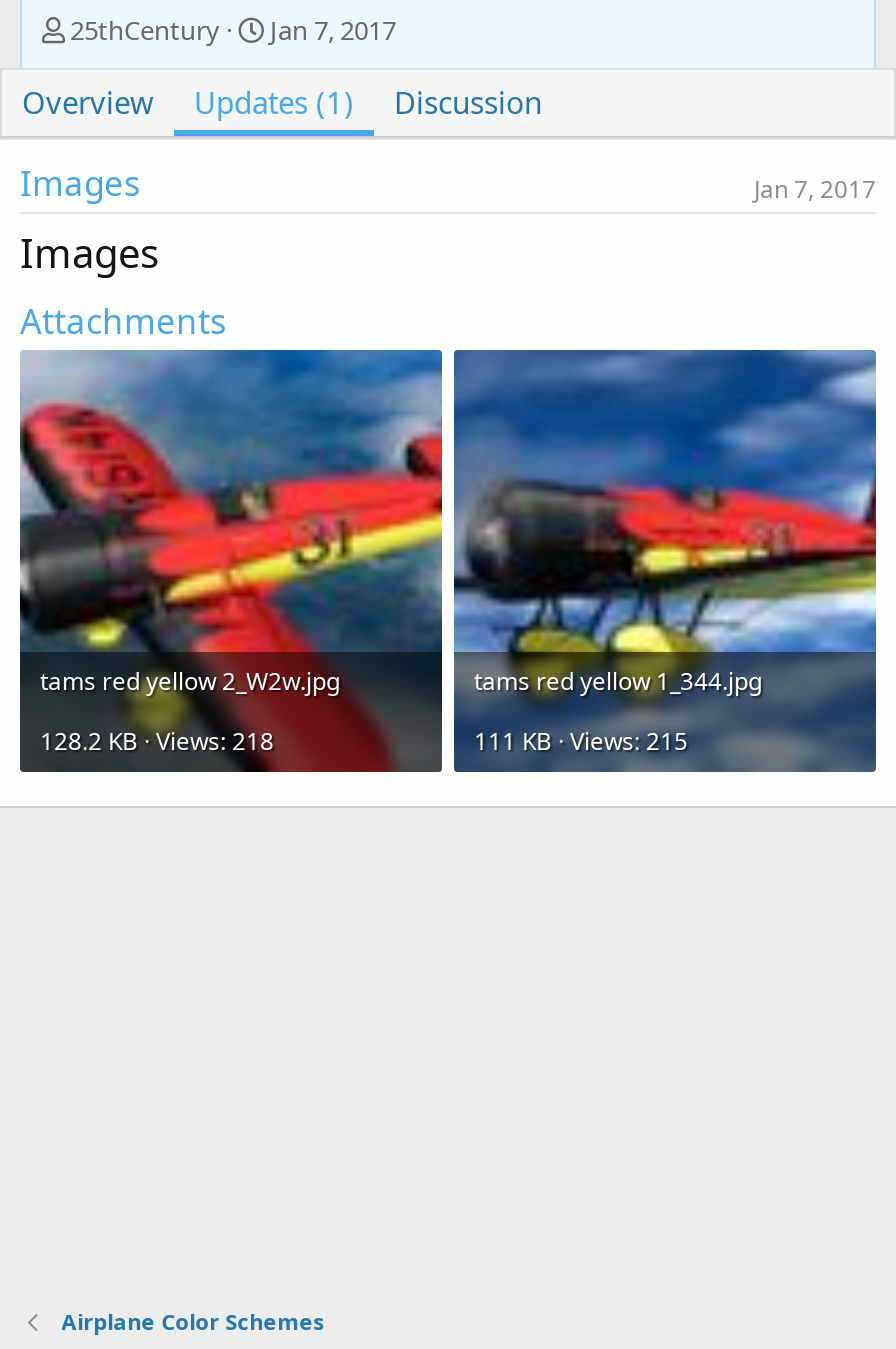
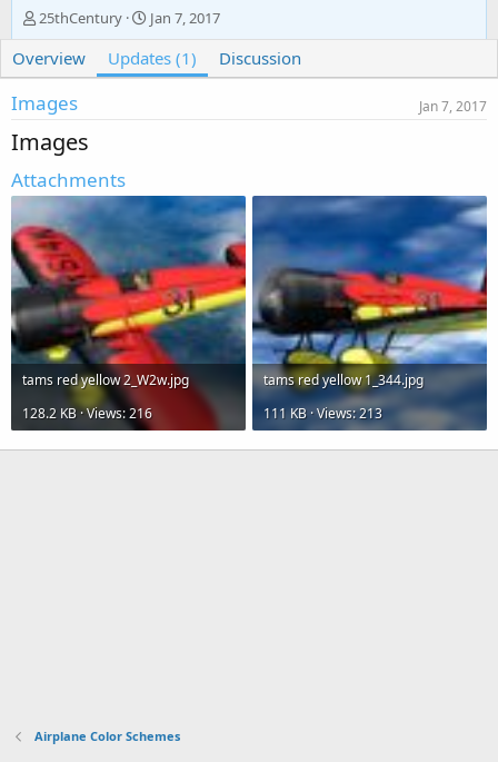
- 128.2 KB · Views: 218
+ 128.2 KB · Views: 216

- 111 KB · Views: 215
+ 111 KB · Views: 213
